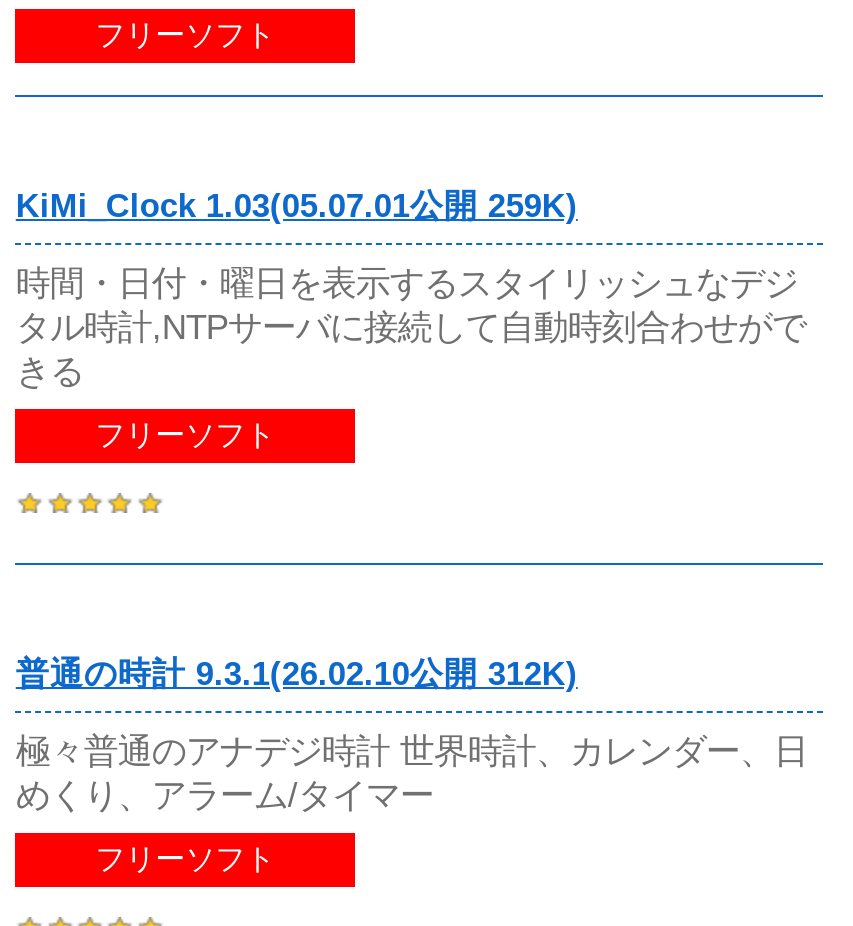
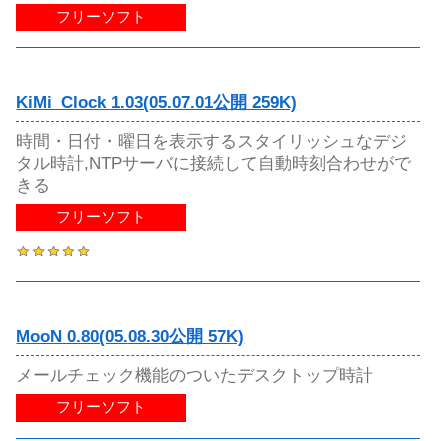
- 普通の時計 9.3.1(26.02.10公開 312K)
+ MooN 0.80(05.08.30公開 57K)

- 極々普通のアナデジ時計 世界時計、カレンダー、日
- めくり、アラーム/タイマー
+ メールチェック機能のついたデスクトップ時計
